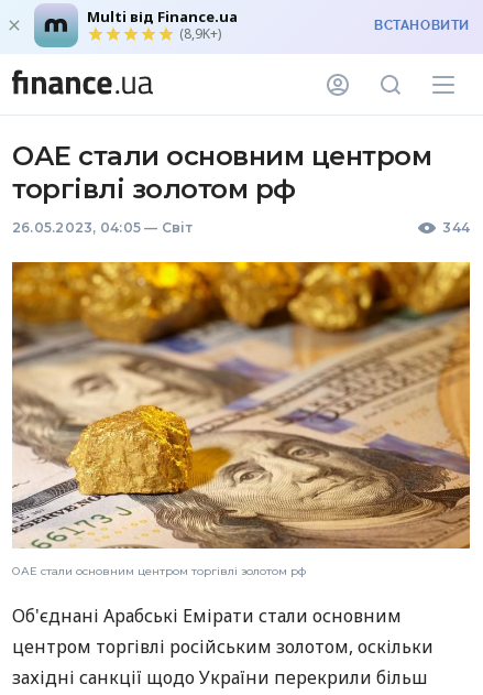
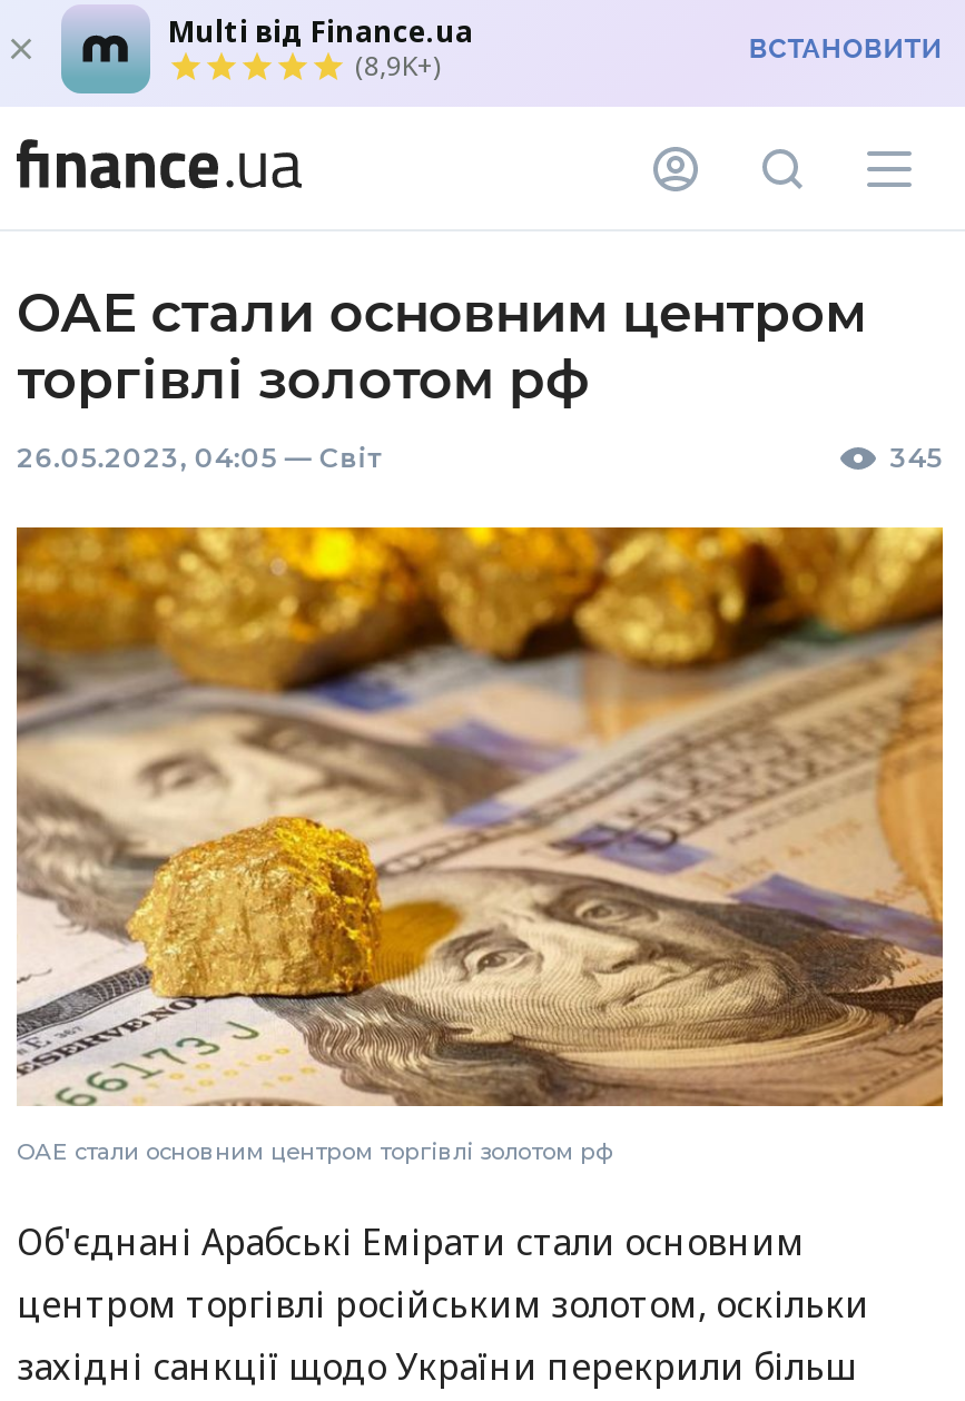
- 344
+ 345
